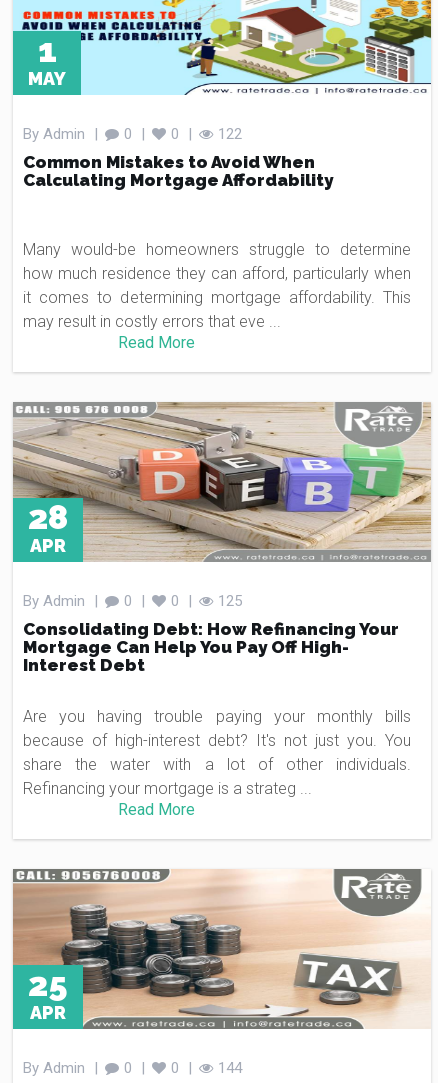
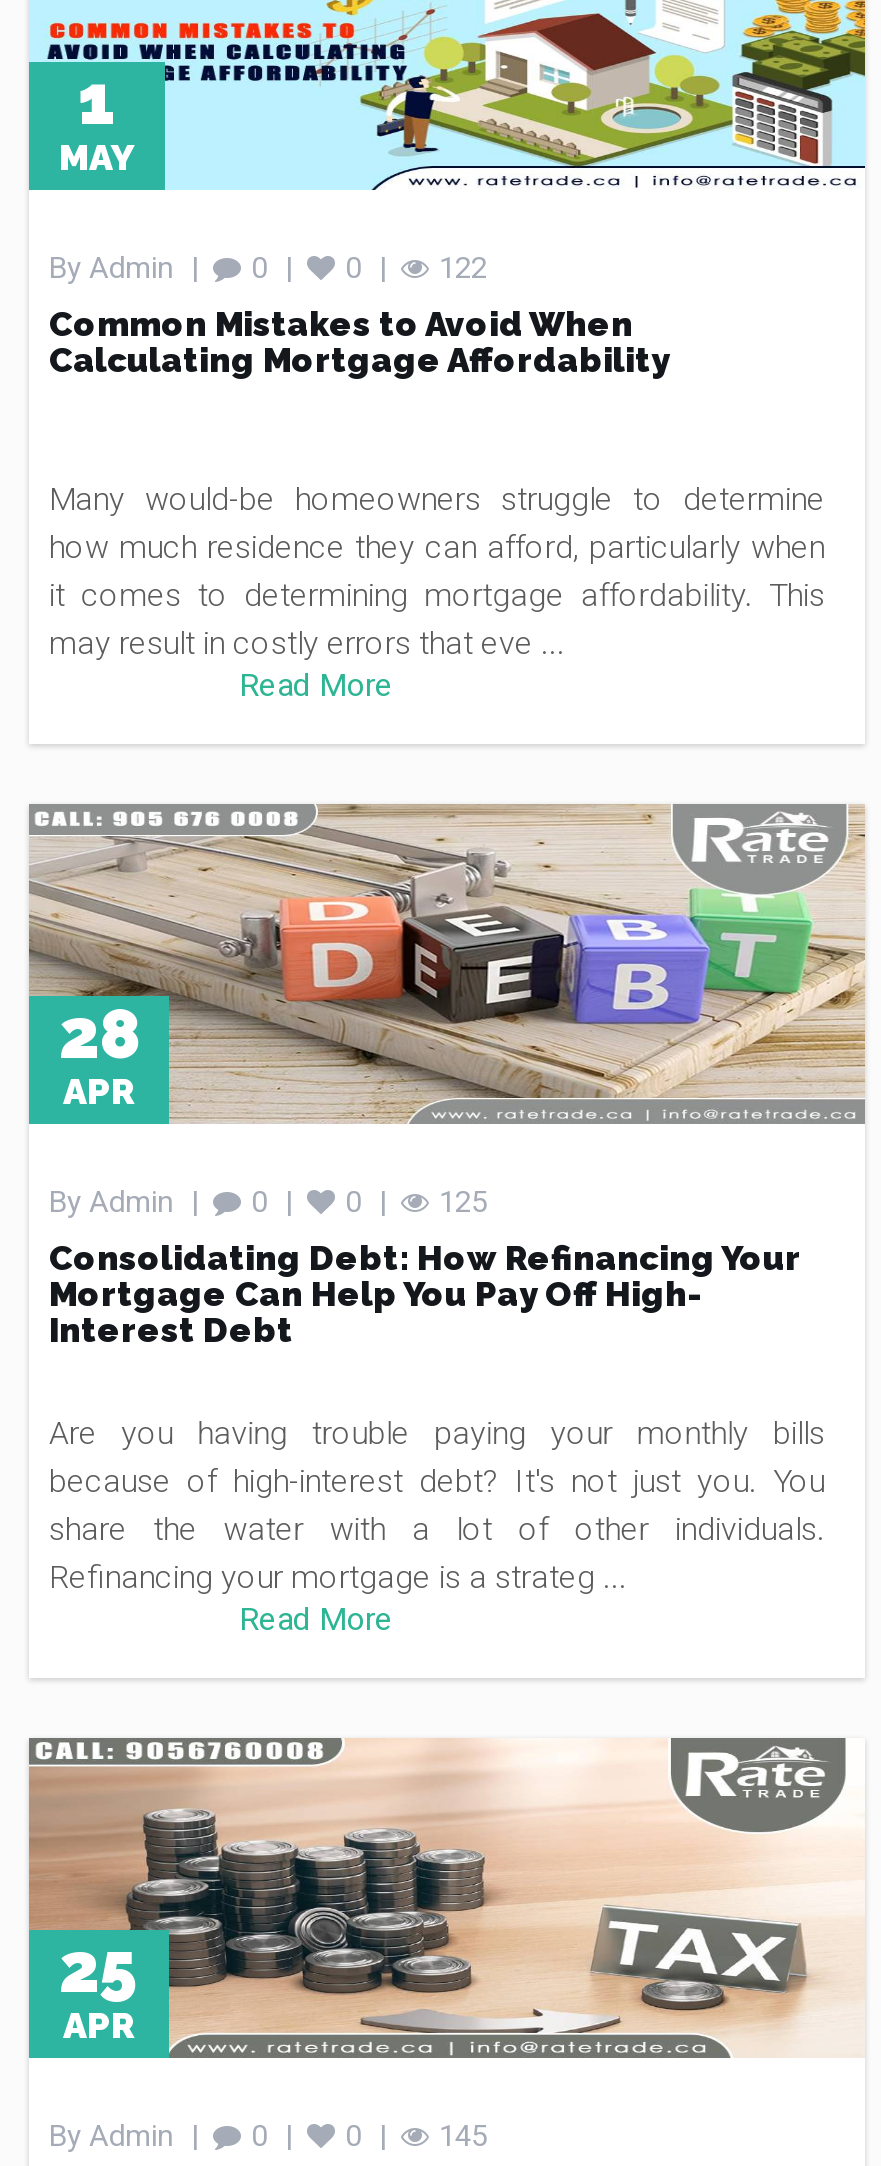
- 144
+ 145
